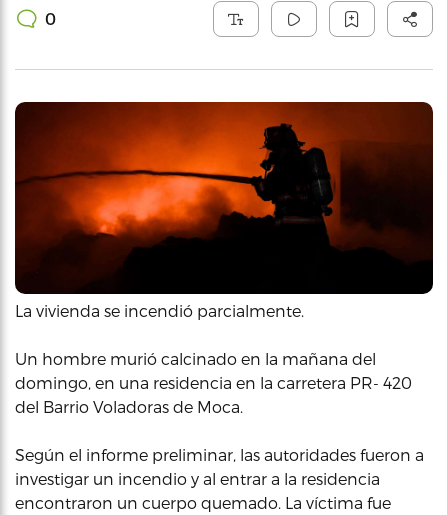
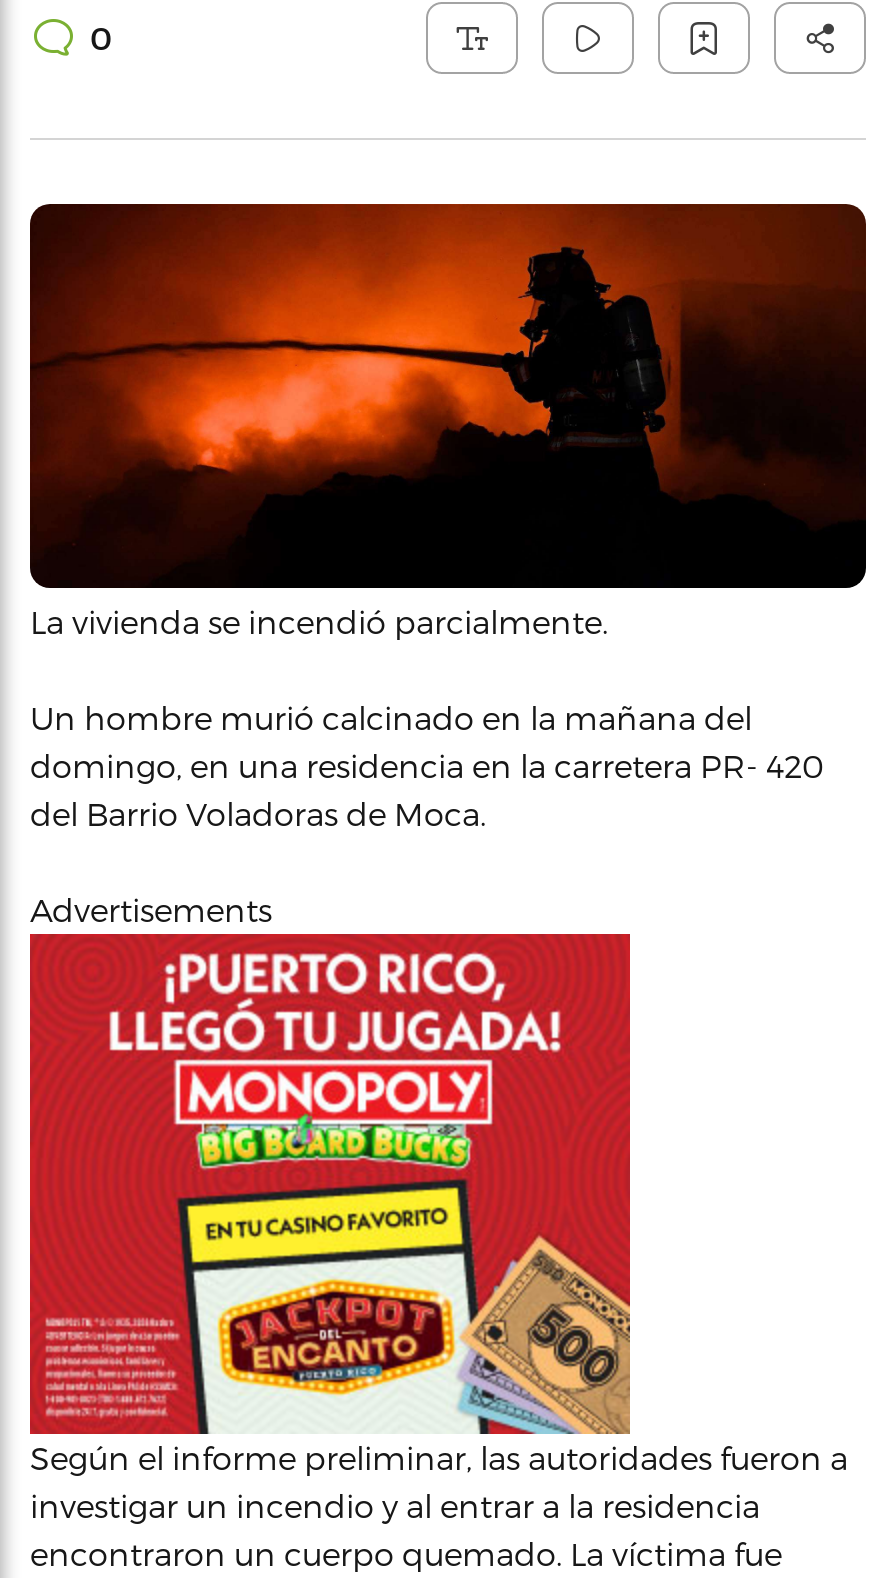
+ [image]

+ Advertisements
